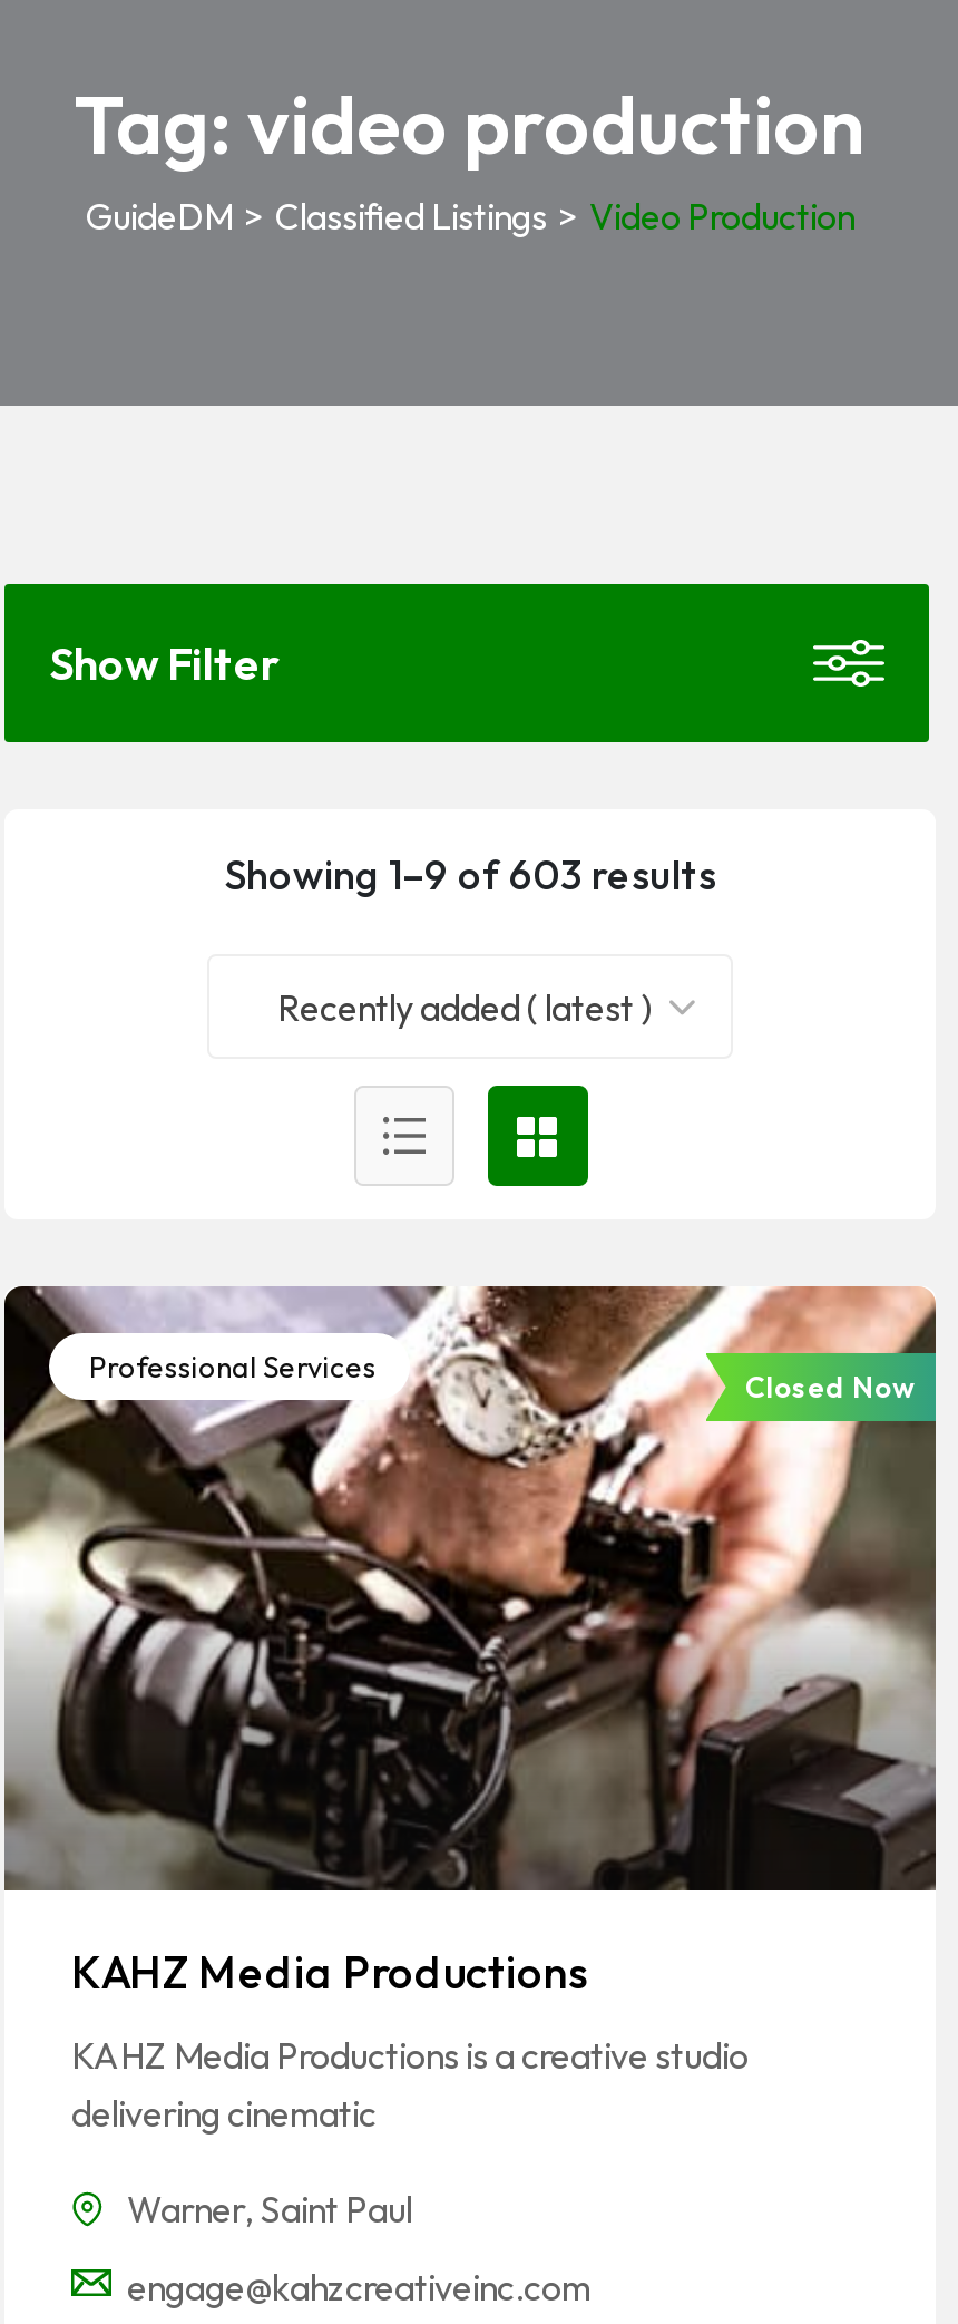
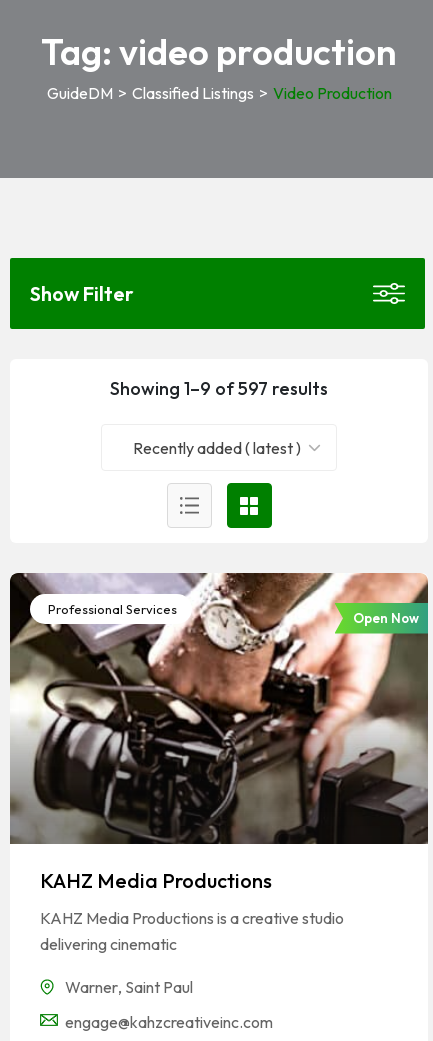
- Showing 1–9 of 603 results
+ Showing 1–9 of 597 results

- Closed Now
+ Open Now
